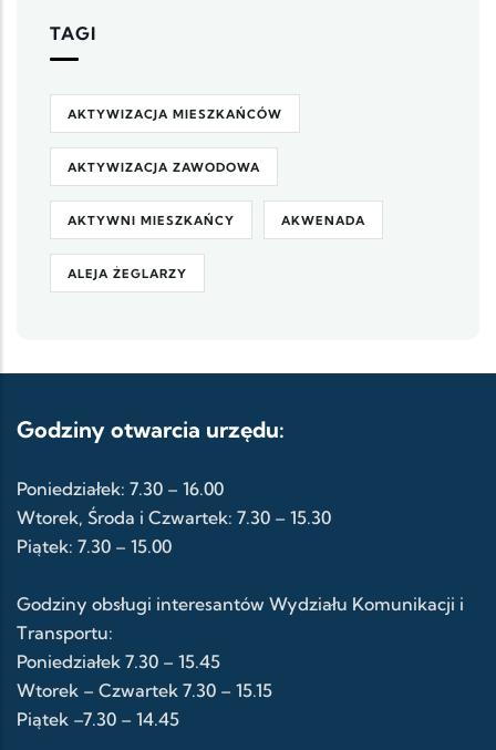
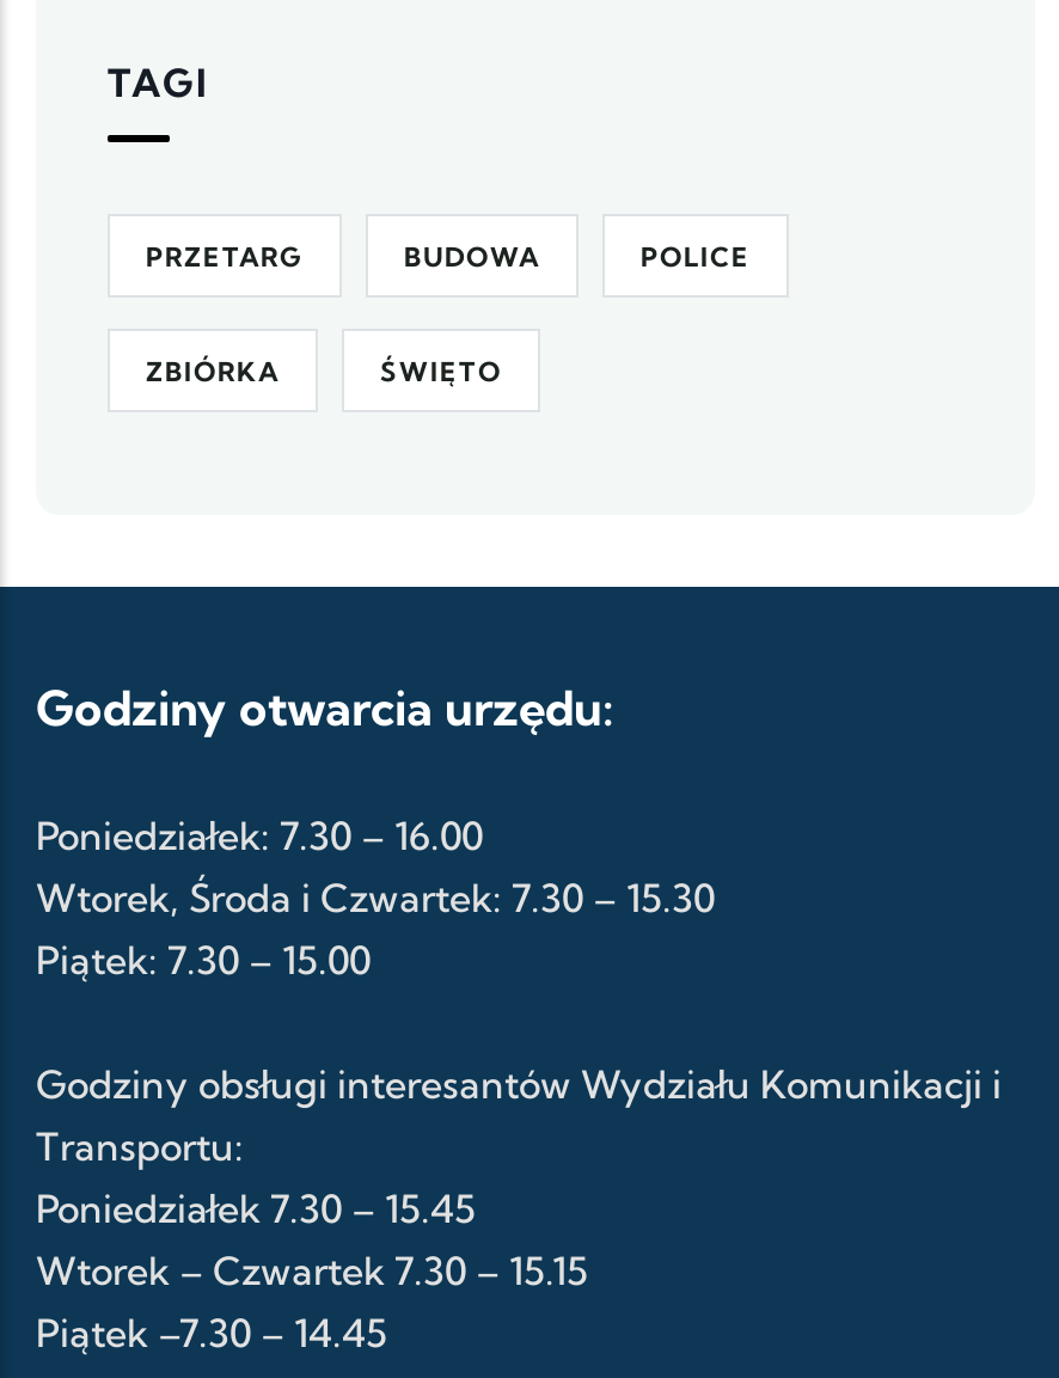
- AKTYWIZACJA MIESZKAŃCÓW
- AKTYWIZACJA ZAWODOWA
- AKTYWNI MIESZKAŃCY
- AKWENADA
- ALEJA ŻEGLARZY
+ PRZETARG
+ BUDOWA
+ POLICE
+ ZBIÓRKA
+ ŚWIĘTO
